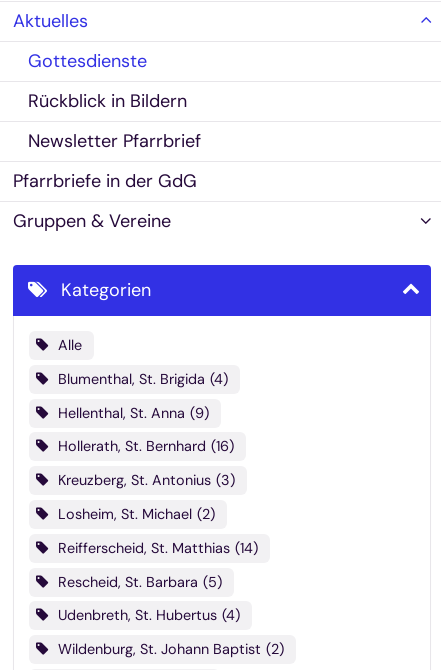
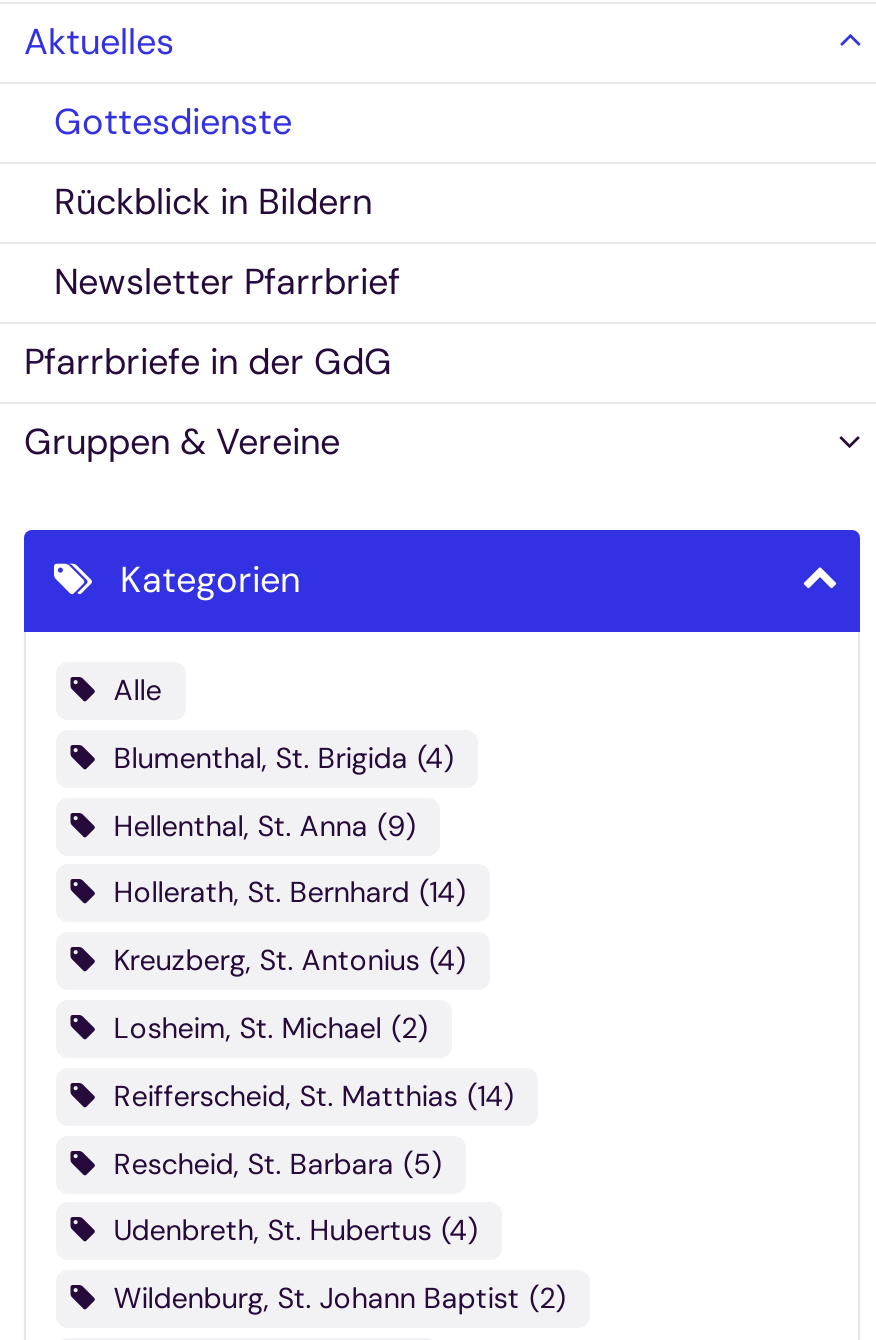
- Hollerath, St. Bernhard 16
+ Hollerath, St. Bernhard 14

- Kreuzberg, St. Antonius 3
+ Kreuzberg, St. Antonius 4
